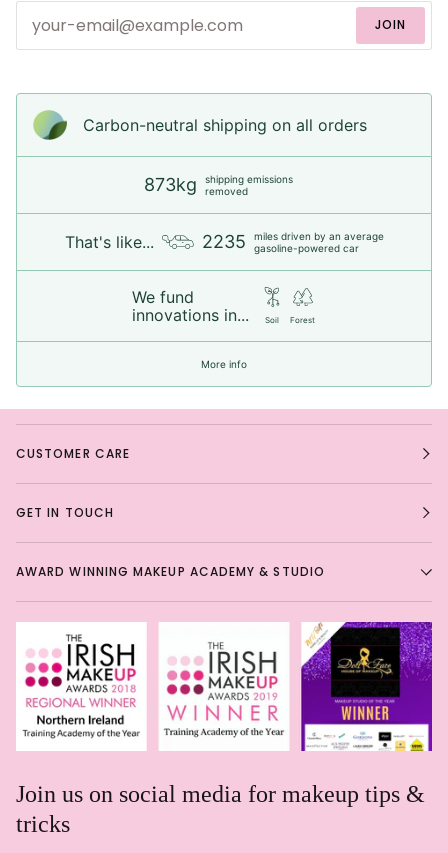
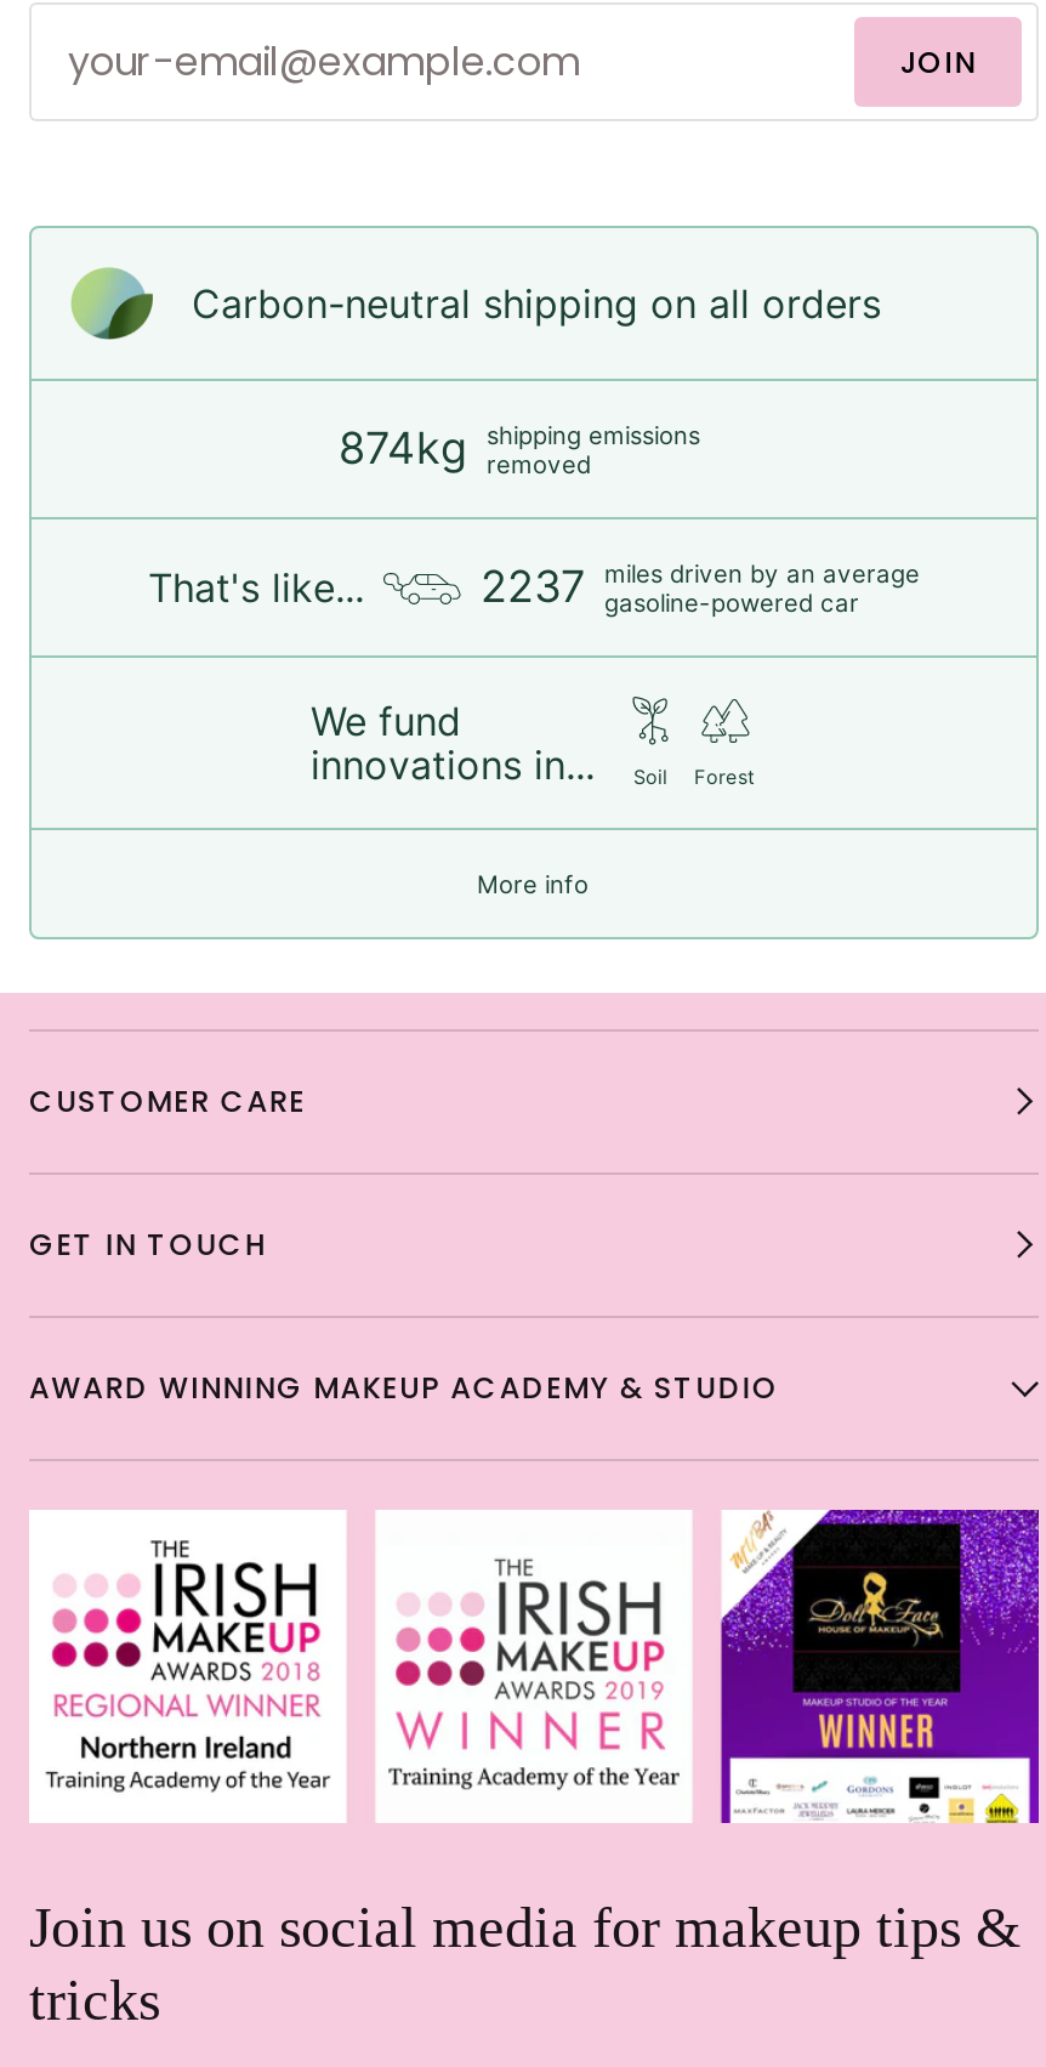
- 873kg shipping emissions removed
+ 874kg shipping emissions removed

- 2235 miles driven by an average gasoline-powered car
+ 2237 miles driven by an average gasoline-powered car
